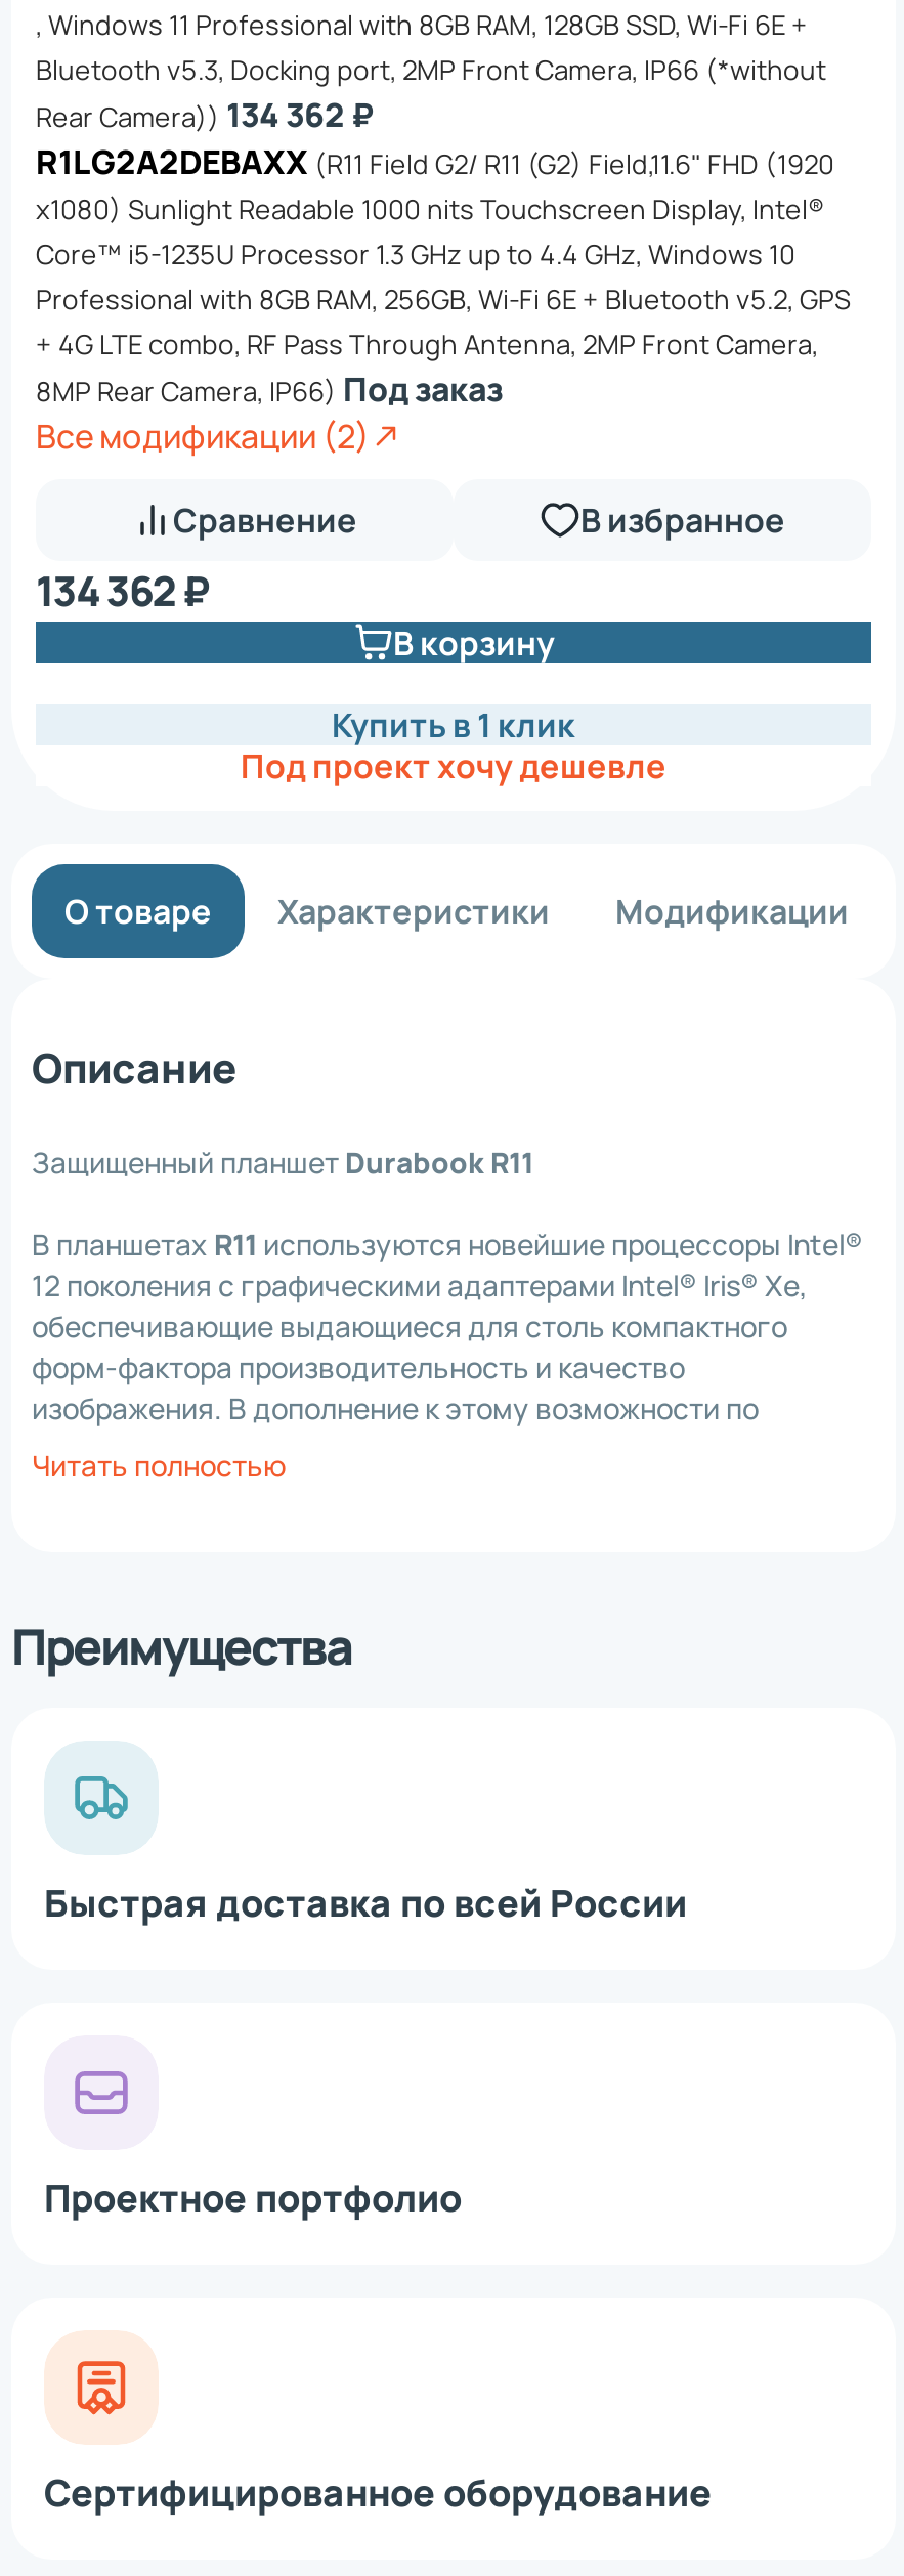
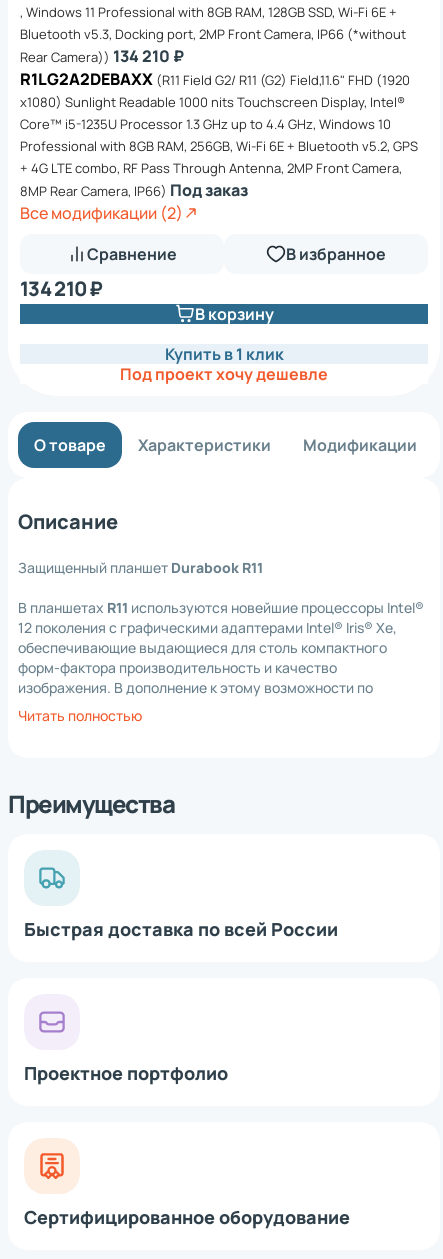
- Rear Camera)) 134 362 ₽
+ Rear Camera)) 134 210 ₽

- 134 362 ₽
+ 134 210 ₽
